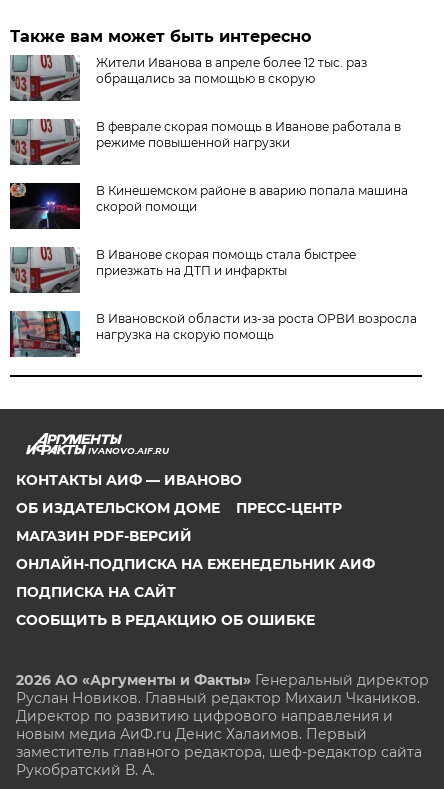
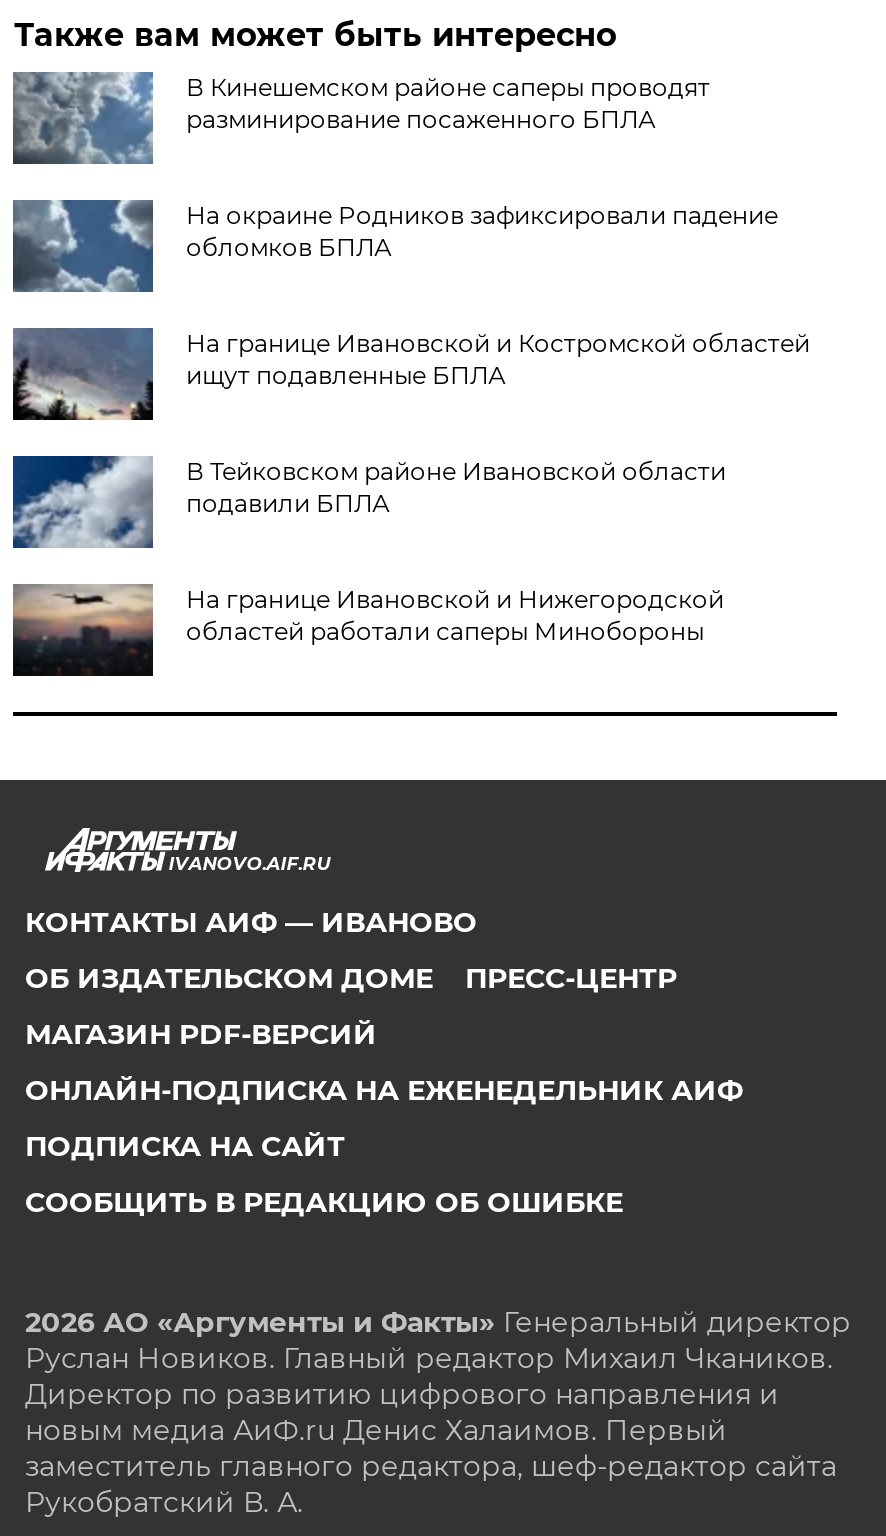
- [image]
- Жители Иванова в апреле более 12 тыс. раз
- обращались за помощью в скорую
+ [image]
+ В Кинешемском районе саперы проводят
+ разминирование посаженного БПЛА

- [image]
- В феврале скорая помощь в Иванове работала в
- режиме повышенной нагрузки
+ [image]
+ На окраине Родников зафиксировали падение
+ обломков БПЛА

- [image]
- В Кинешемском районе в аварию попала машина
- скорой помощи
+ [image]
+ На границе Ивановской и Костромской областей
+ ищут подавленные БПЛА

- [image]
- В Иванове скорая помощь стала быстрее
- приезжать на ДТП и инфаркты
+ [image]
+ В Тейковском районе Ивановской области
+ подавили БПЛА

- [image]
- В Ивановской области из-за роста ОРВИ возросла
- нагрузка на скорую помощь
+ [image]
+ На границе Ивановской и Нижегородской
+ областей работали саперы Минобороны
